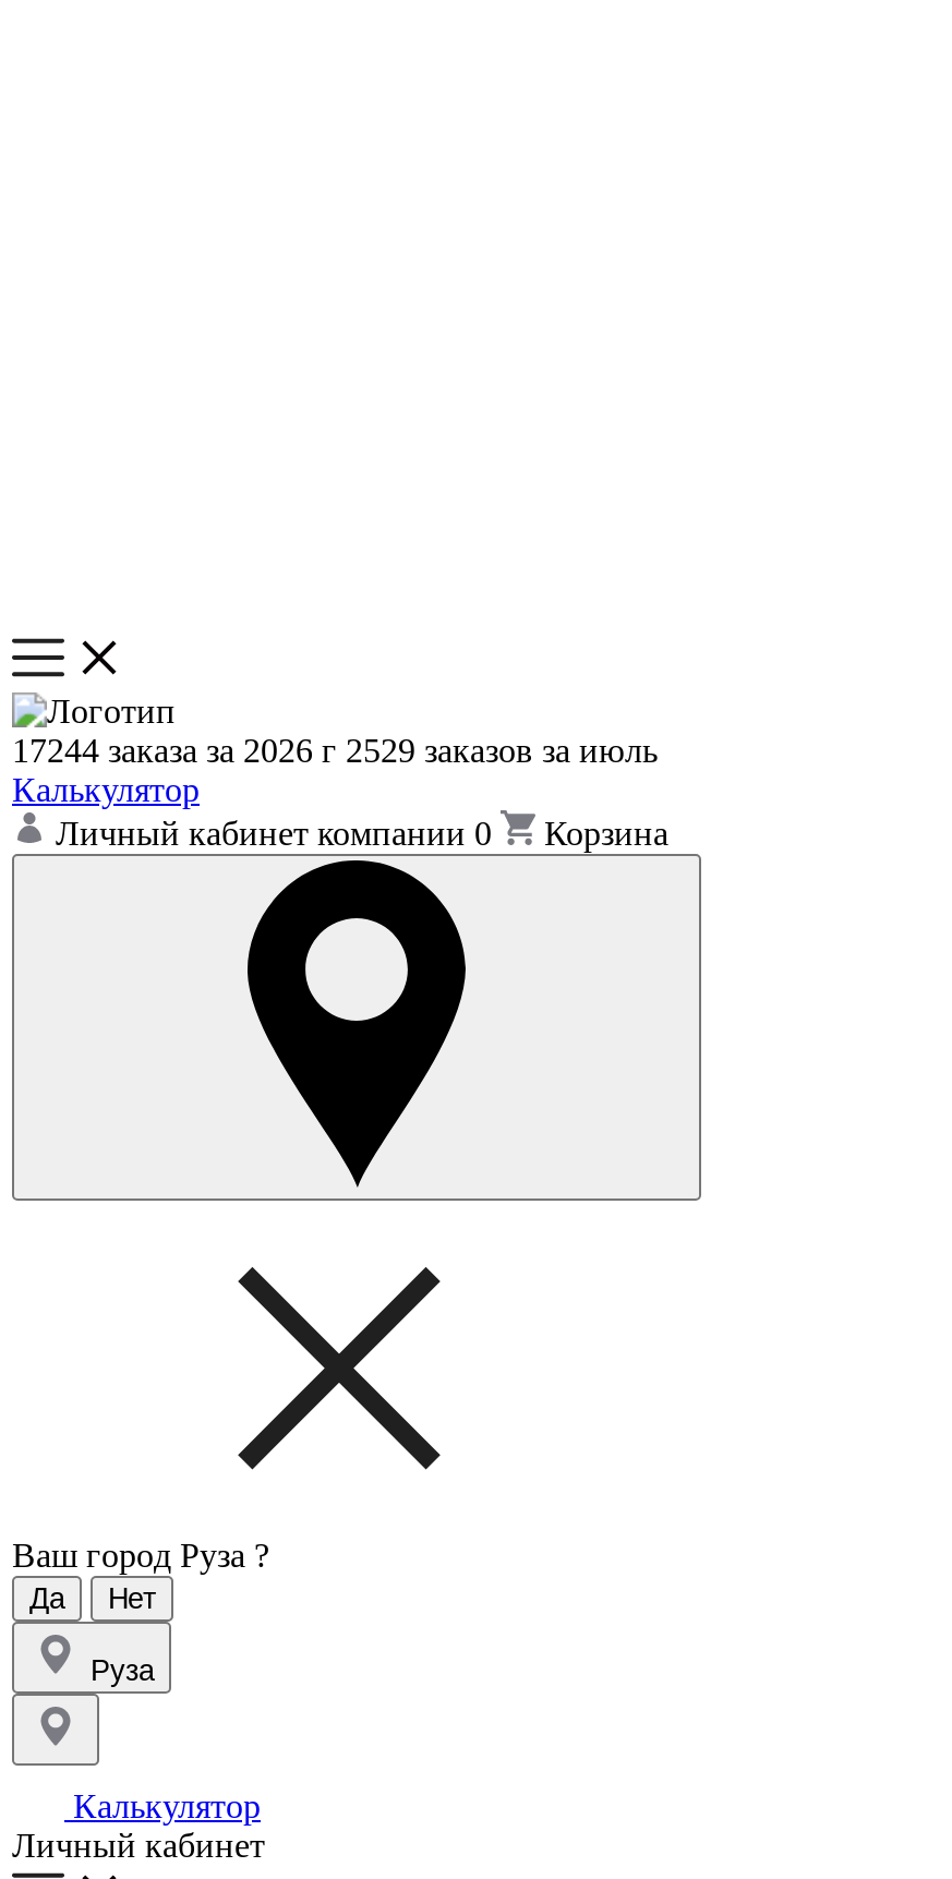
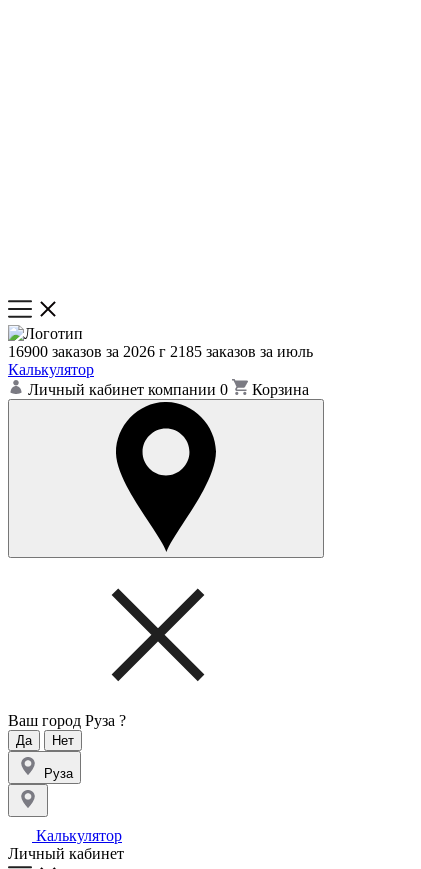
- 17244 заказа за 2026 г 2529 заказов за июль
+ 16900 заказов за 2026 г 2185 заказов за июль
